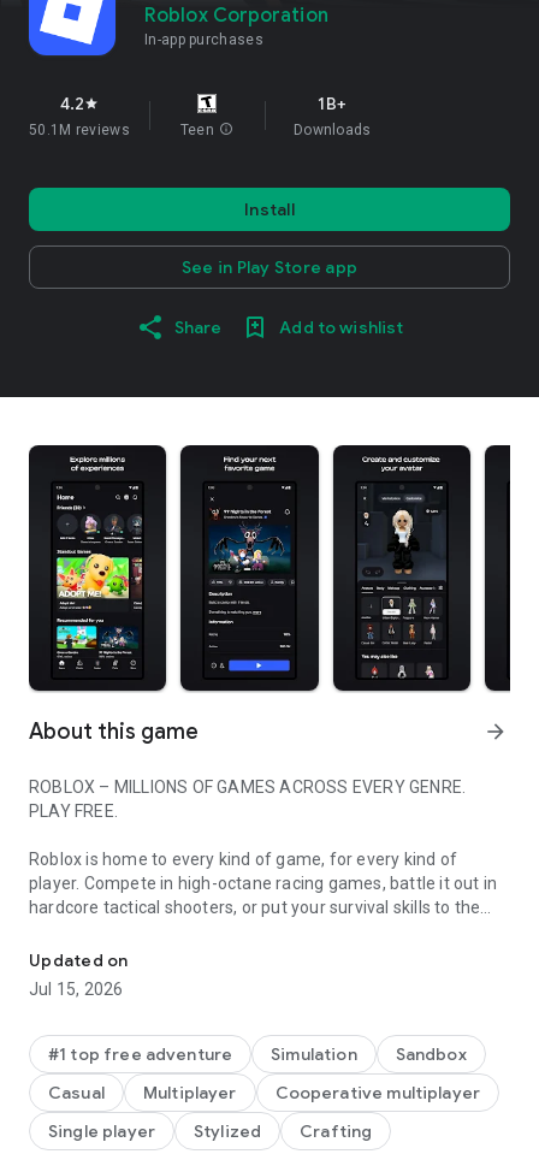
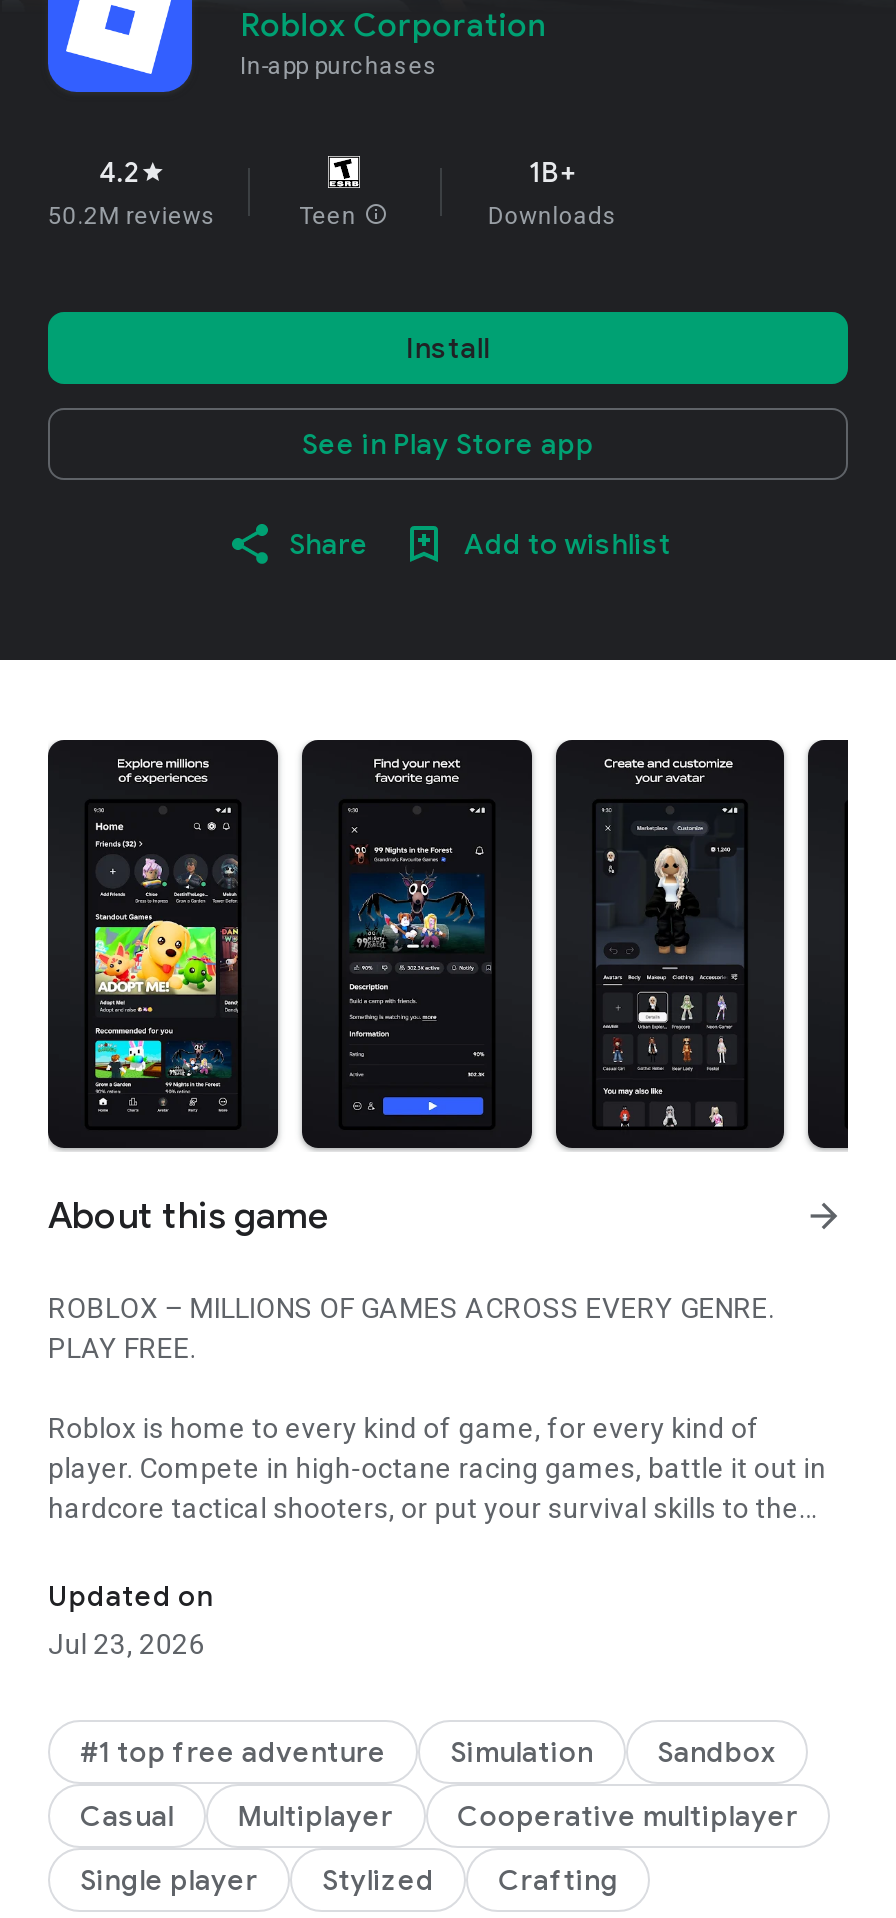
- 50.1M reviews
+ 50.2M reviews

- Jul 15, 2026
+ Jul 23, 2026
